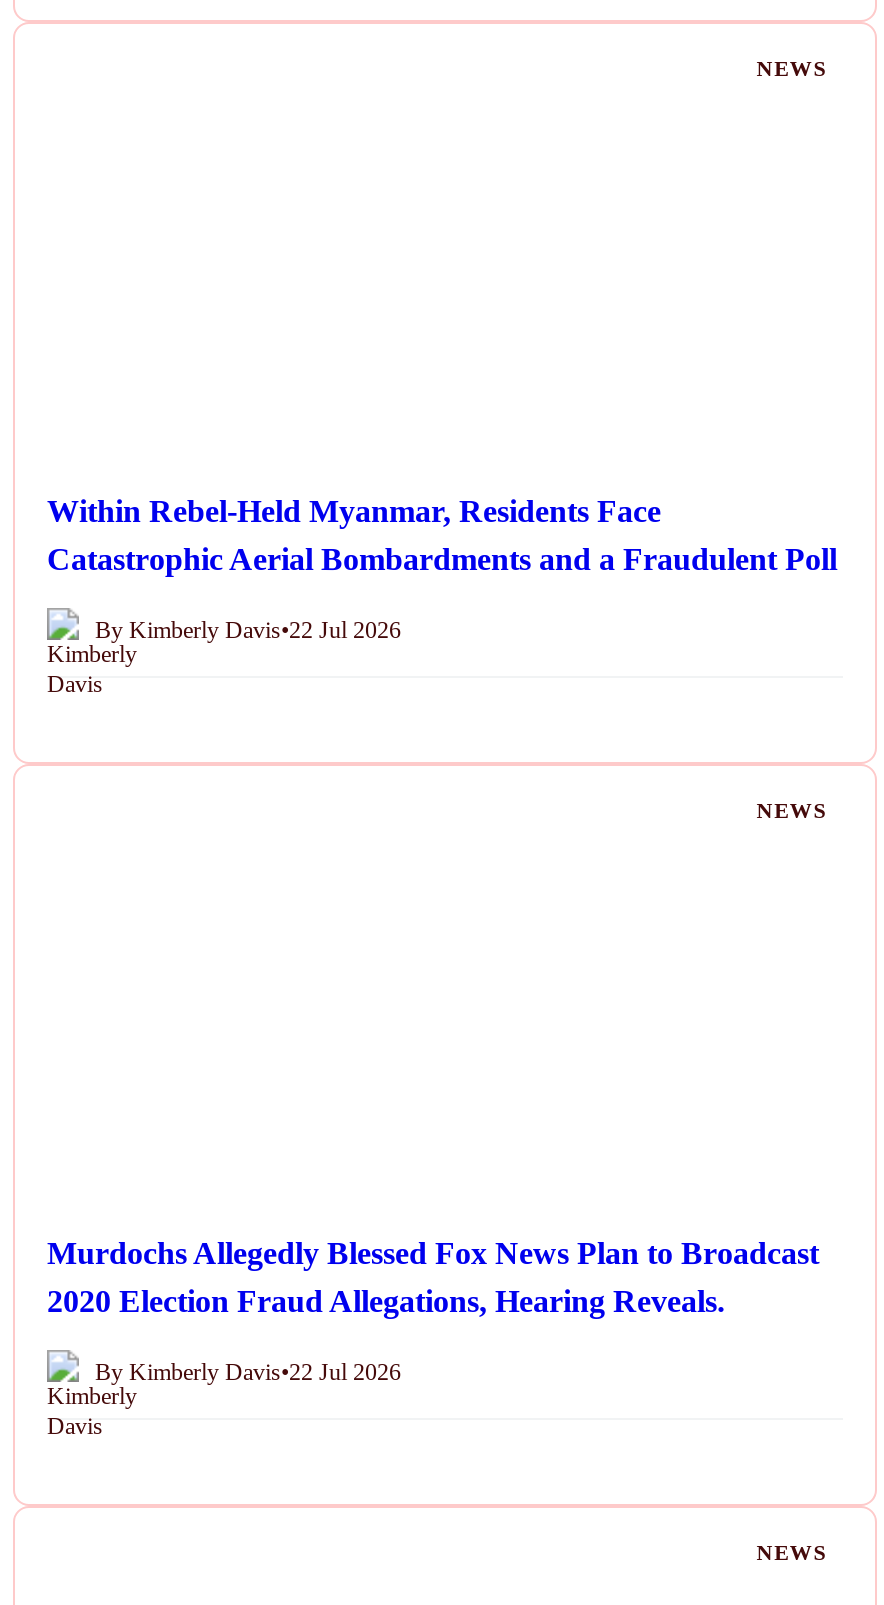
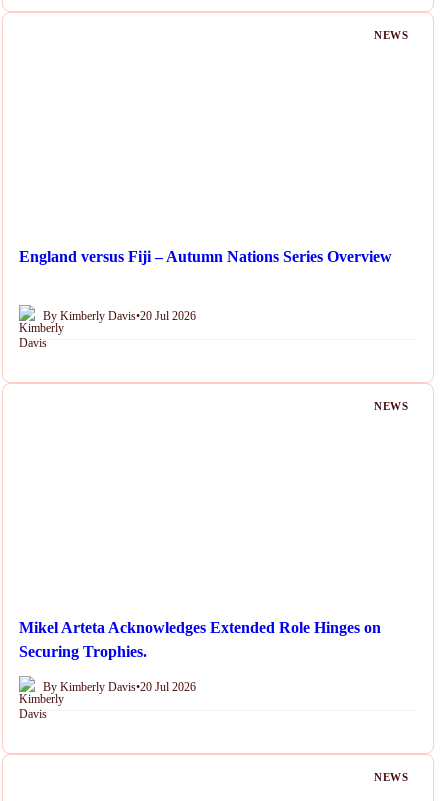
- Within Rebel-Held Myanmar, Residents Face
- Catastrophic Aerial Bombardments and a Fraudulent Poll
+ England versus Fiji – Autumn Nations Series Overview

- By Kimberly Davis•22 Jul 2026
+ By Kimberly Davis•20 Jul 2026

- Murdochs Allegedly Blessed Fox News Plan to Broadcast
- 2020 Election Fraud Allegations, Hearing Reveals.
+ Mikel Arteta Acknowledges Extended Role Hinges on
+ Securing Trophies.

- By Kimberly Davis•22 Jul 2026
+ By Kimberly Davis•20 Jul 2026
